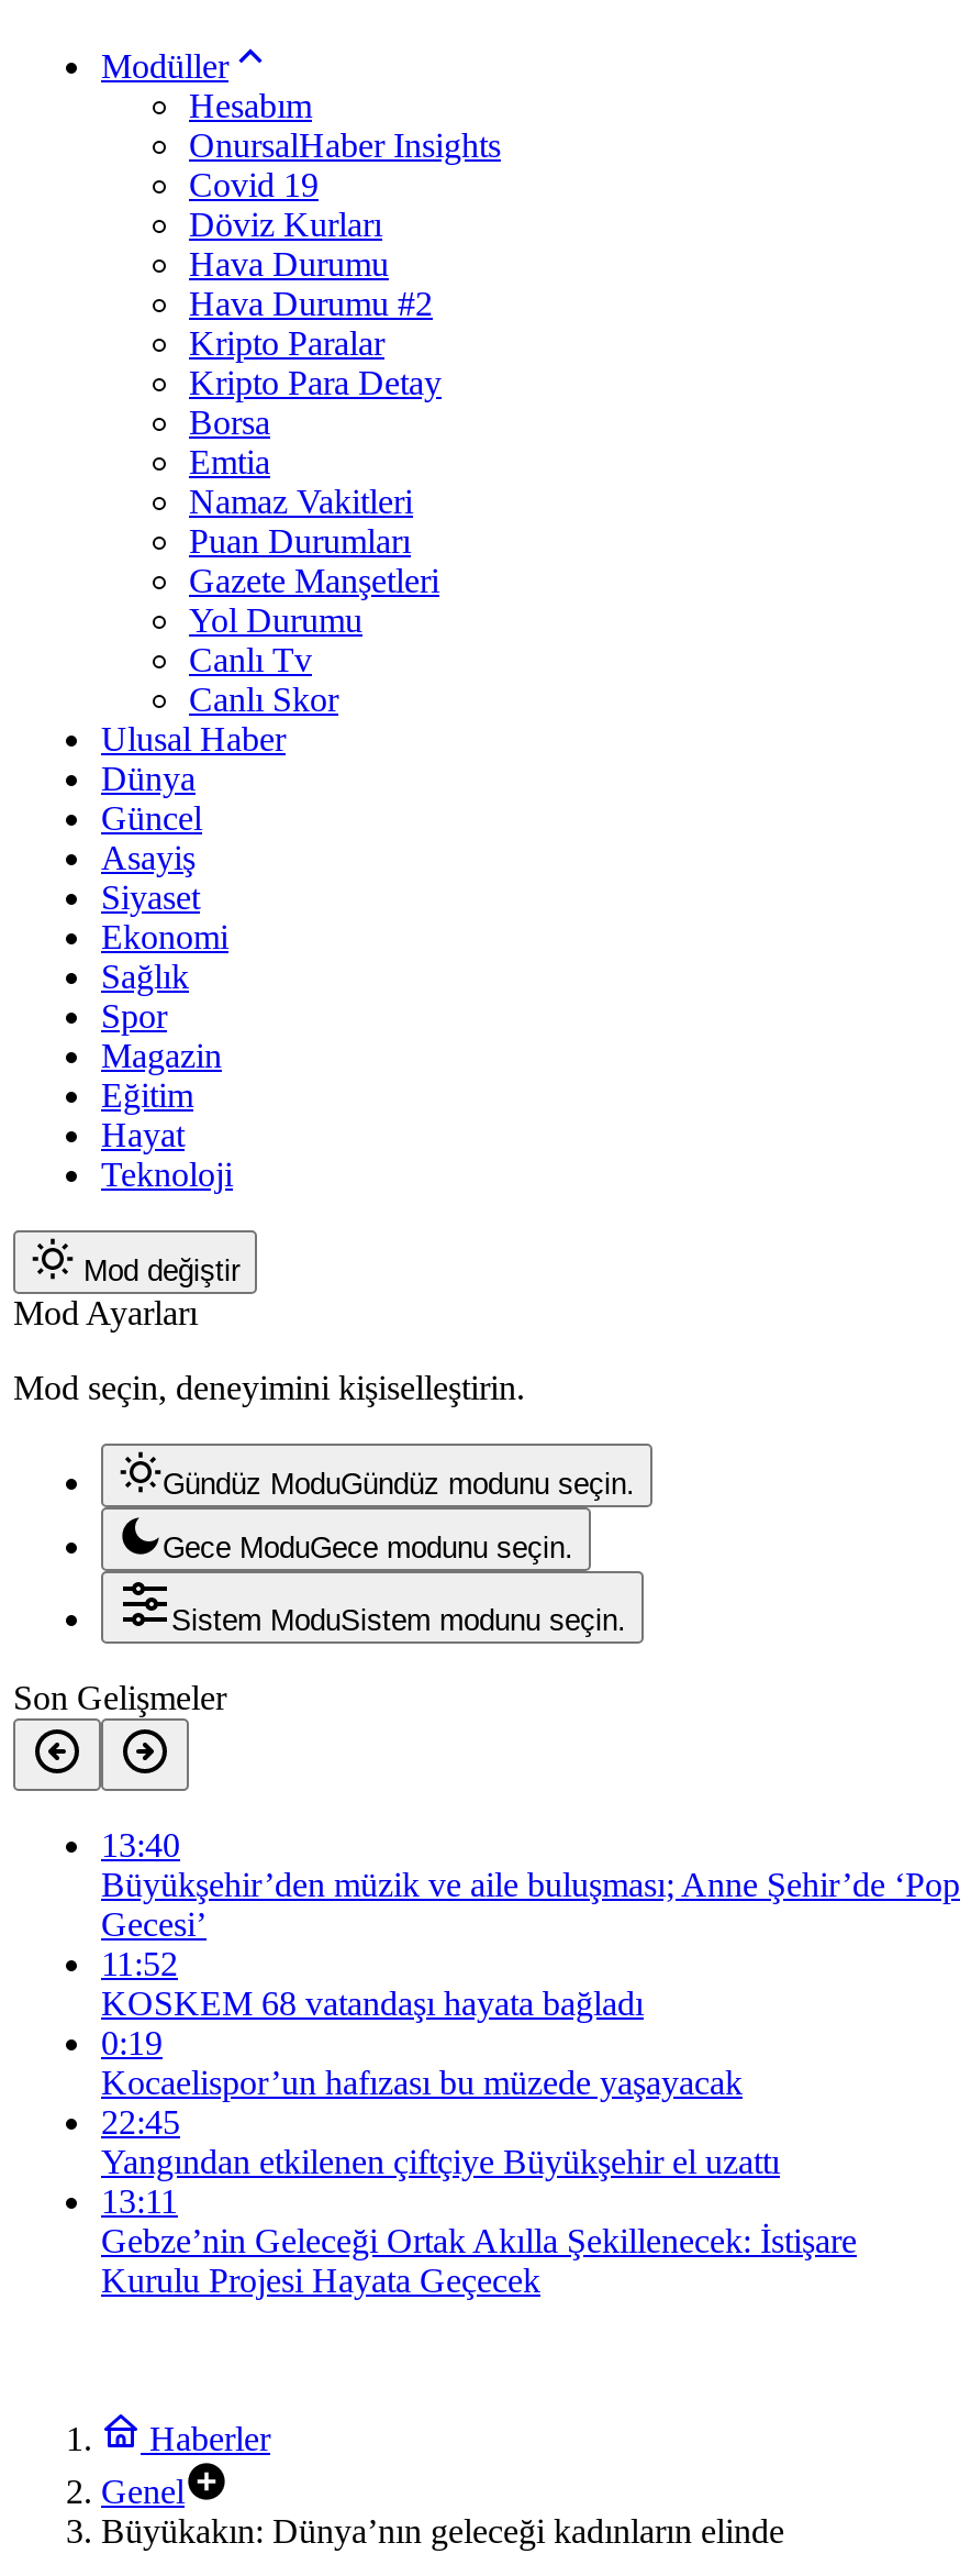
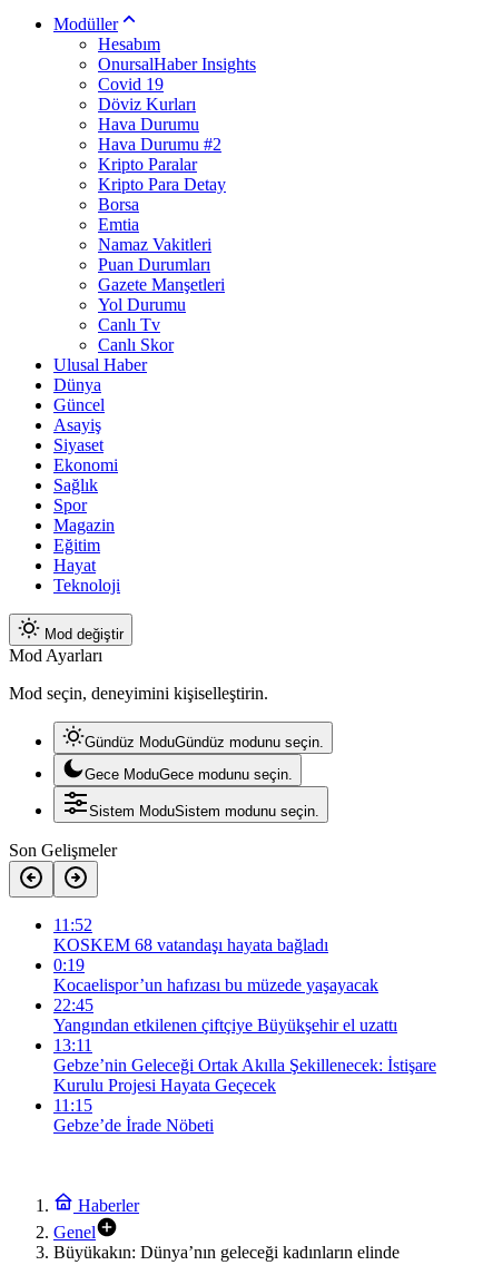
- 13:40
- Büyükşehir’den müzik ve aile buluşması; Anne Şehir’de ‘Pop
- Gecesi’

moved up: 11:52 | KOSKEM 68 vatandaşı hayata bağladı | 0:19 | ... | Gebze’nin Geleceği Ortak Akılla Şekillenecek: İstişare | Kurulu Projesi Hayata Geçecek

+ 11:15
+ Gebze’de İrade Nöbeti
